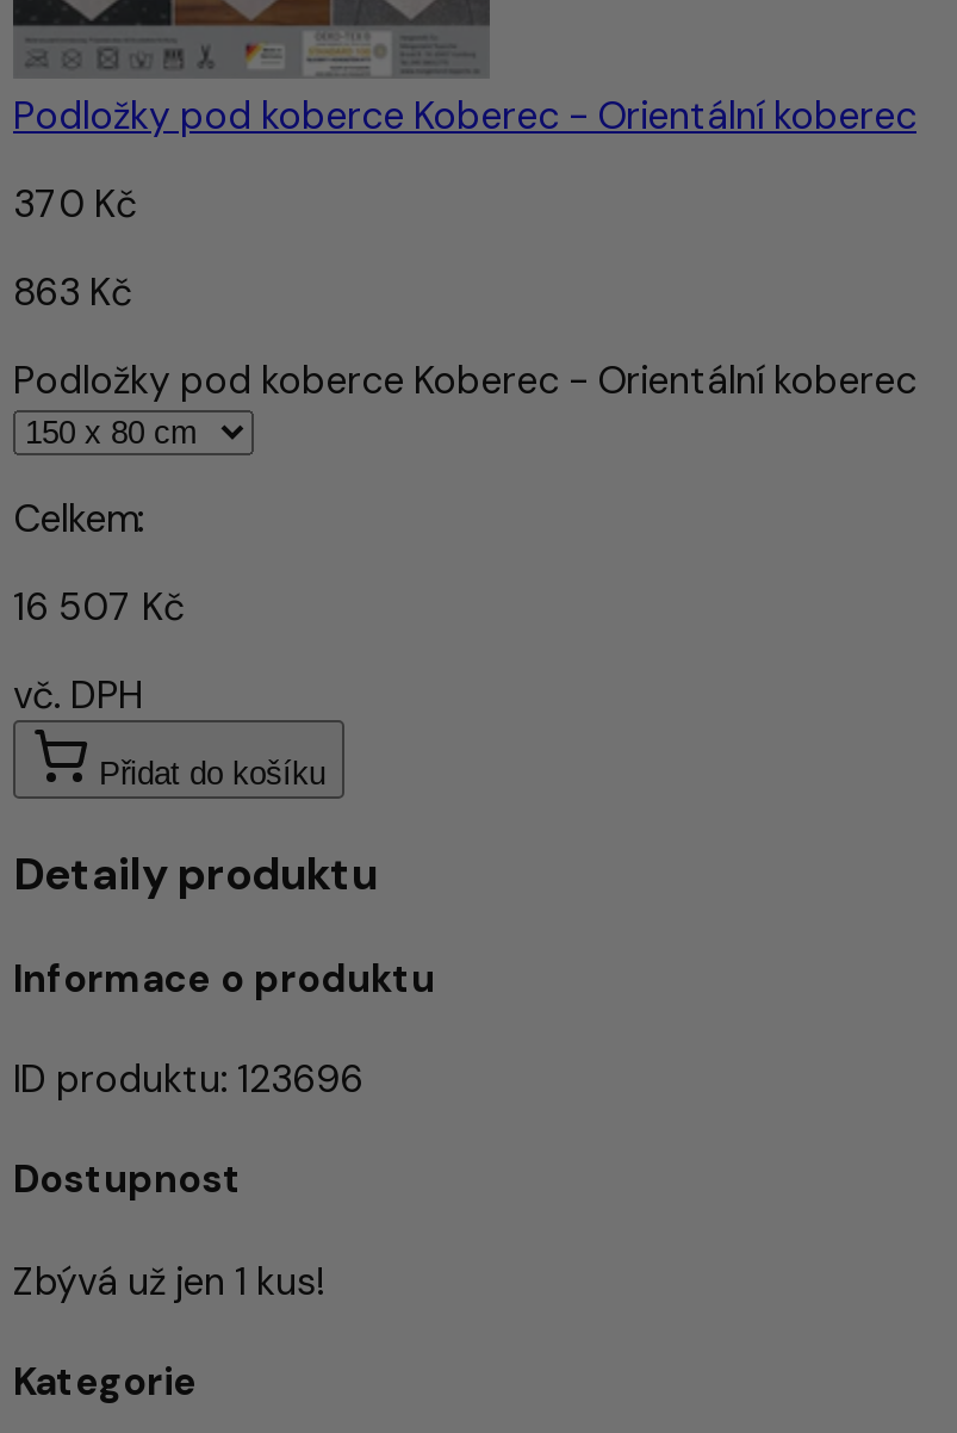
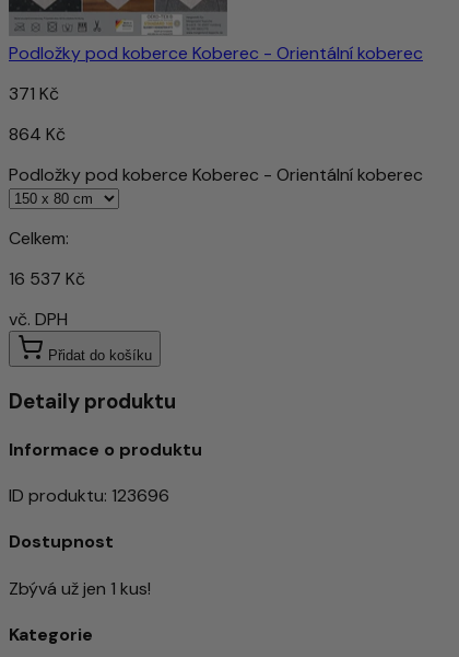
- 370 Kč
+ 371 Kč

- 863 Kč
+ 864 Kč

- 16 507 Kč
+ 16 537 Kč
